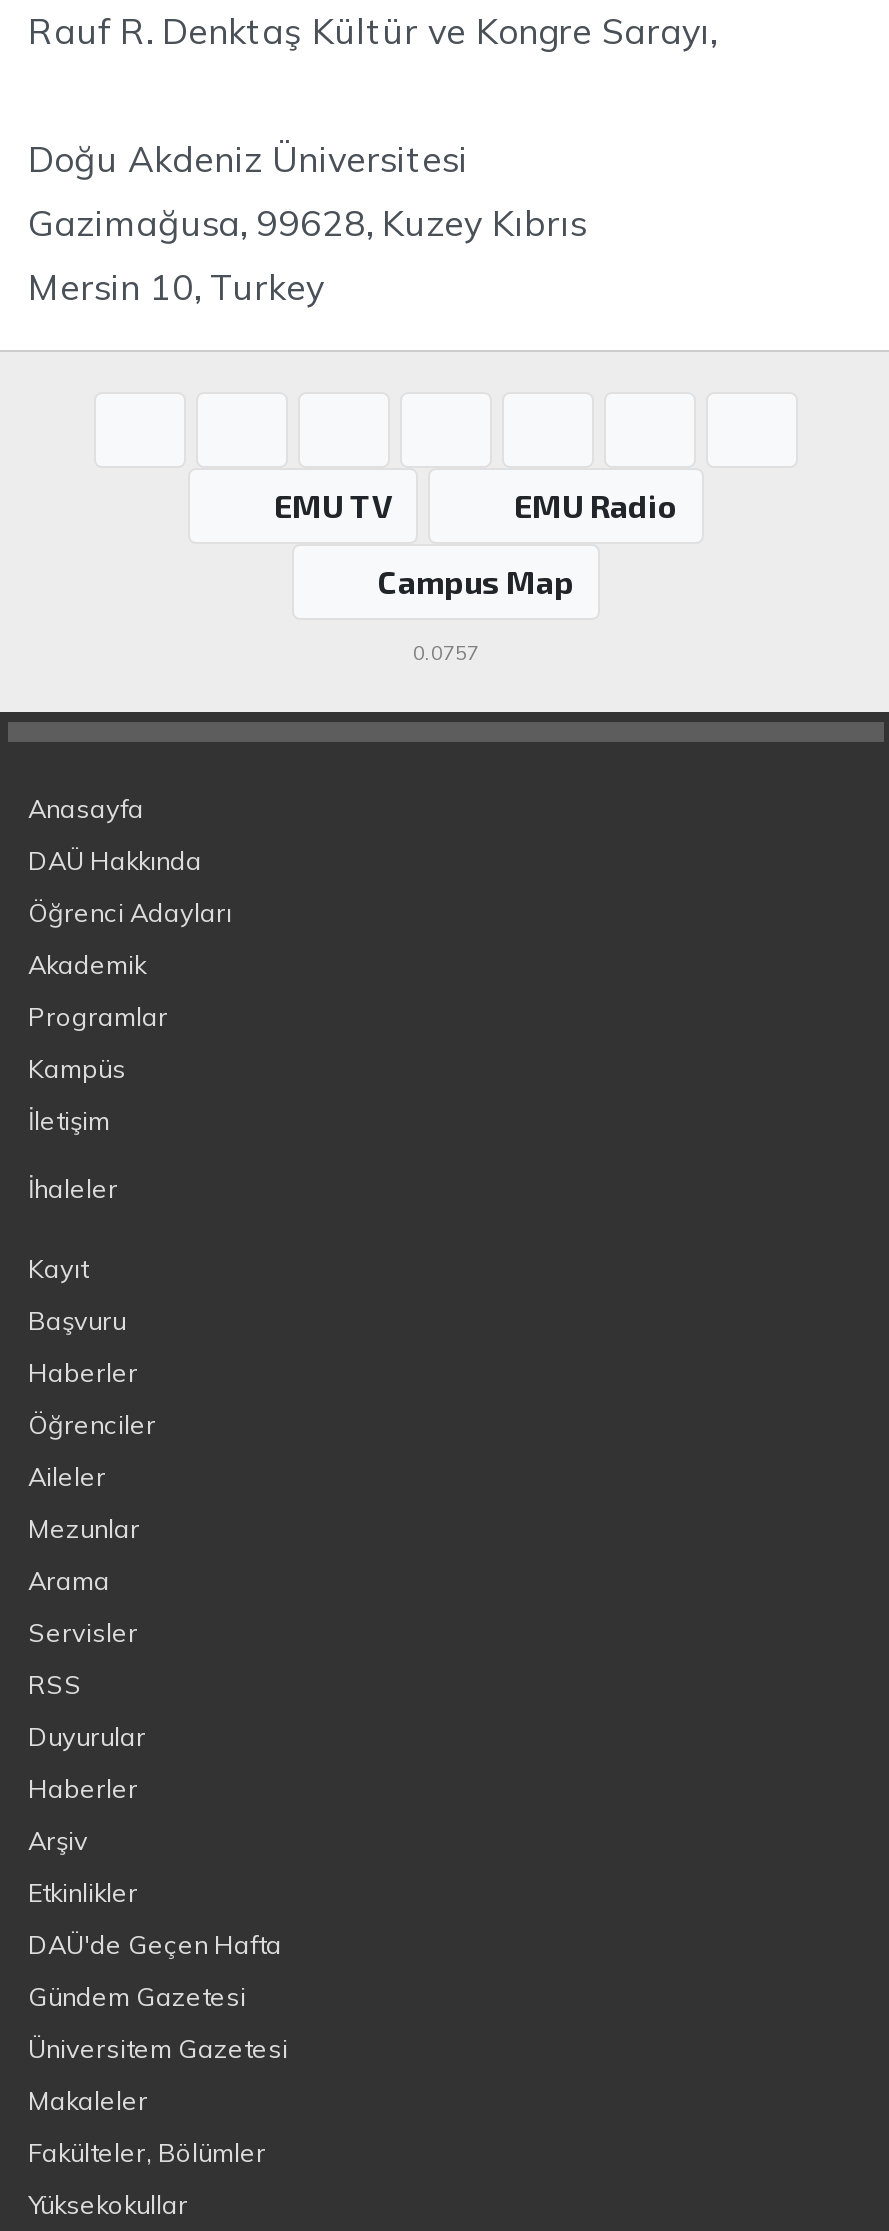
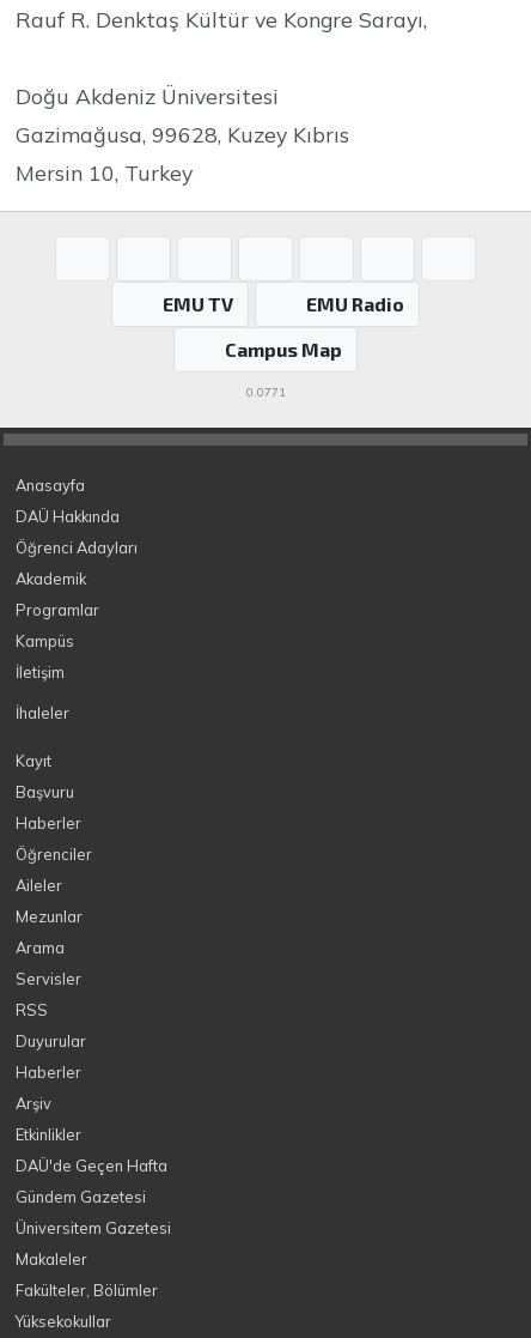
- 0.0757
+ 0.0771
